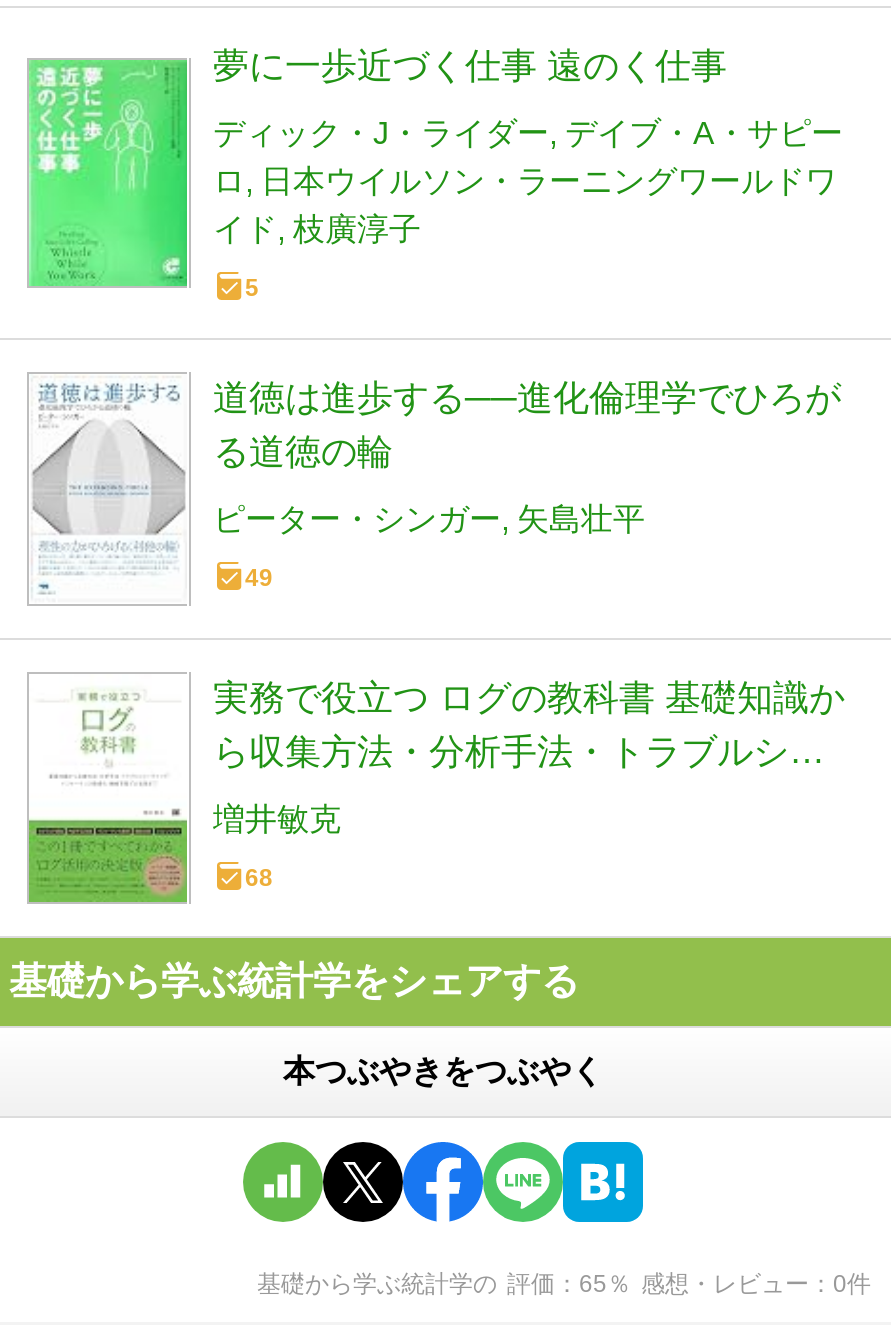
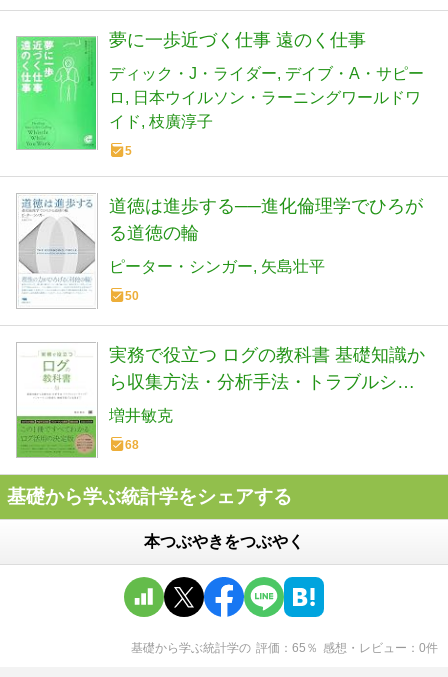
- 49
+ 50
